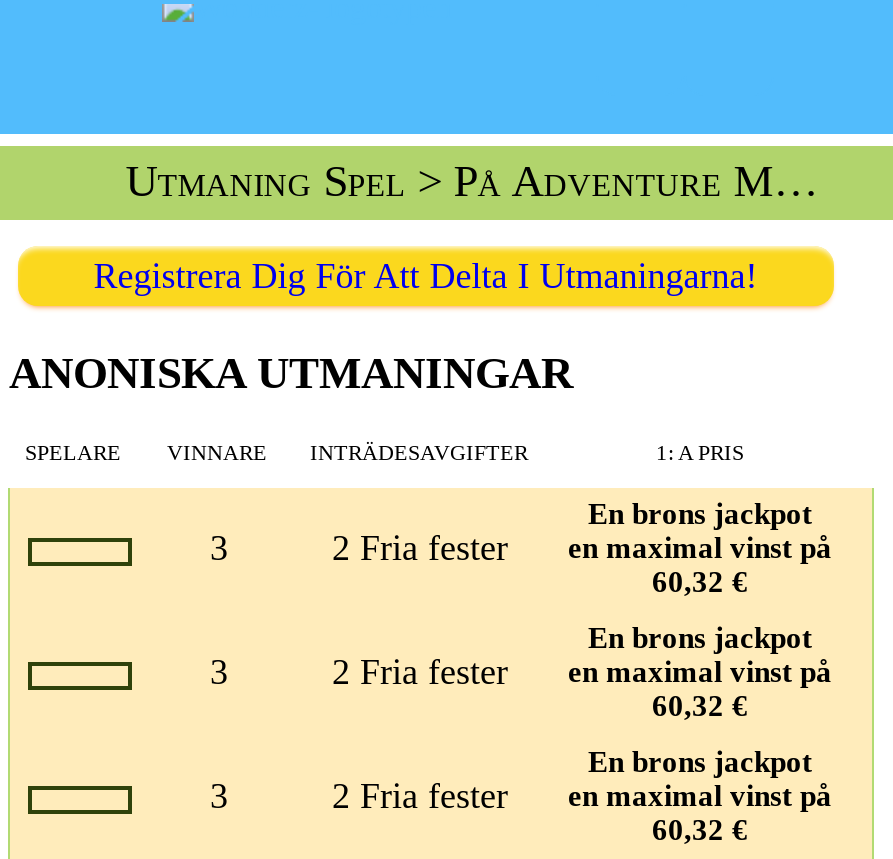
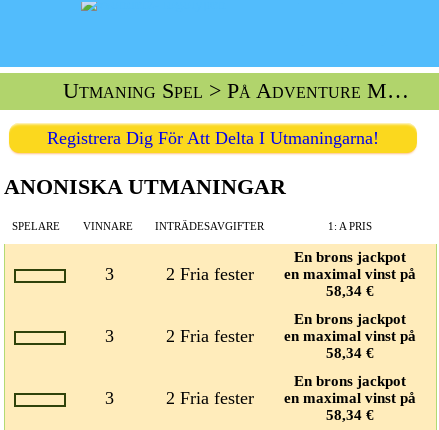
- 60,32 €
+ 58,34 €

- 60,32 €
+ 58,34 €

- 60,32 €
+ 58,34 €
